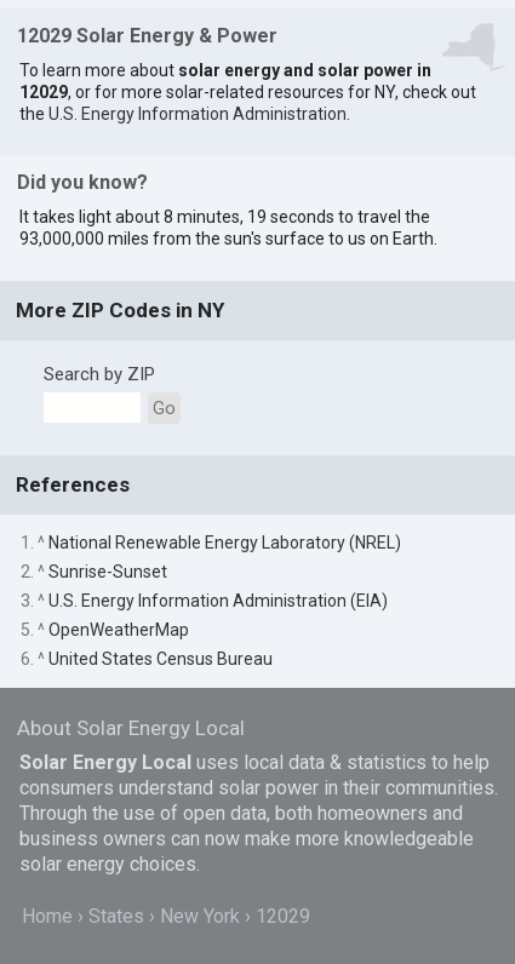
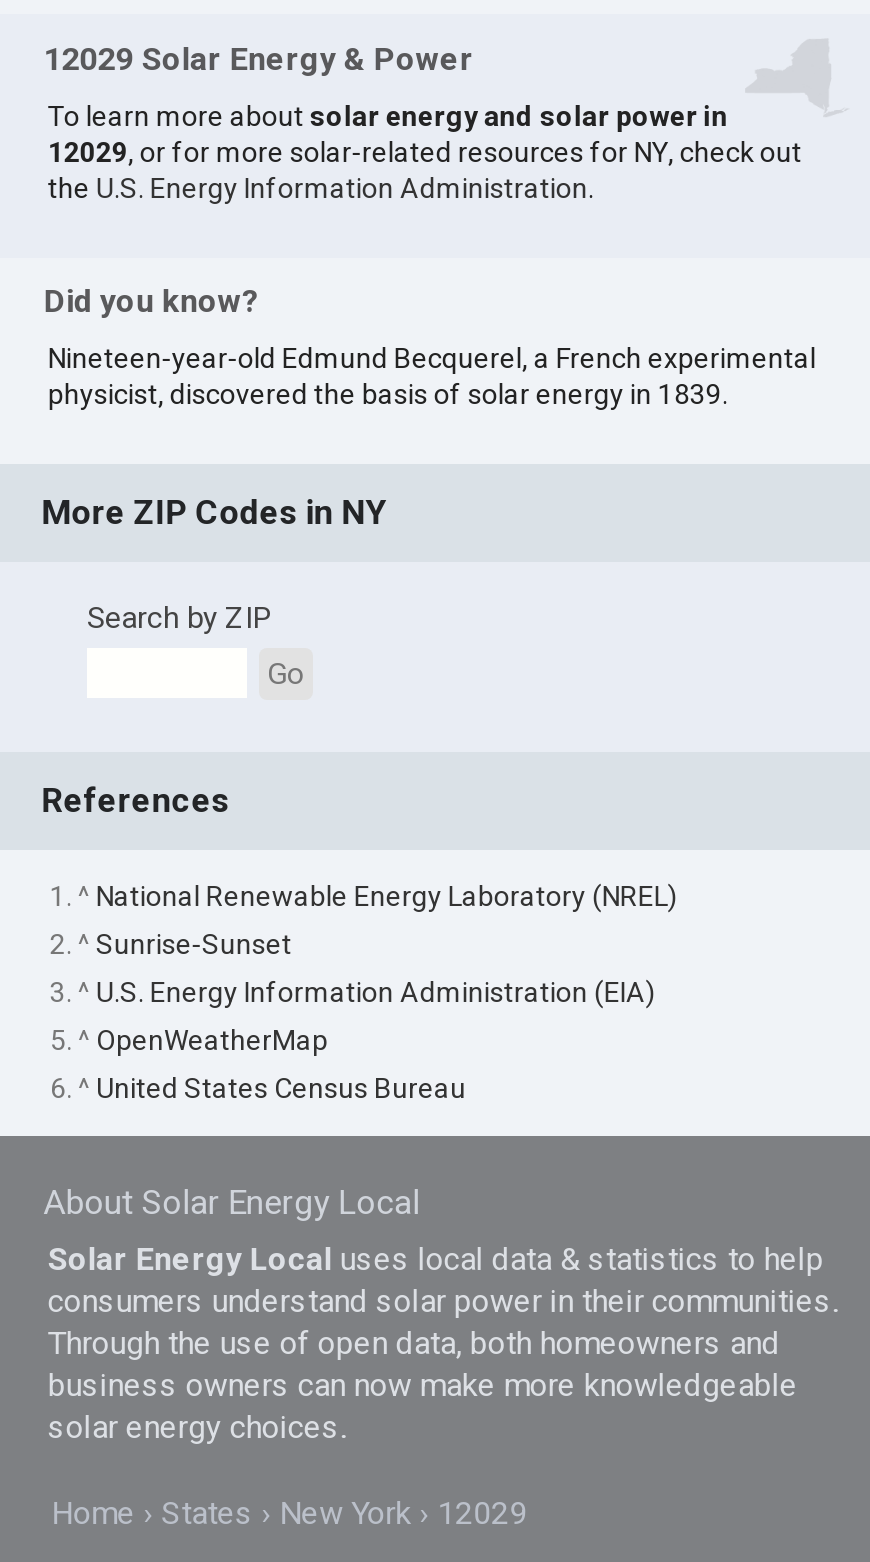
- It takes light about 8 minutes, 19 seconds to travel the
- 93,000,000 miles from the sun's surface to us on Earth.
+ Nineteen-year-old Edmund Becquerel, a French experimental
+ physicist, discovered the basis of solar energy in 1839.
